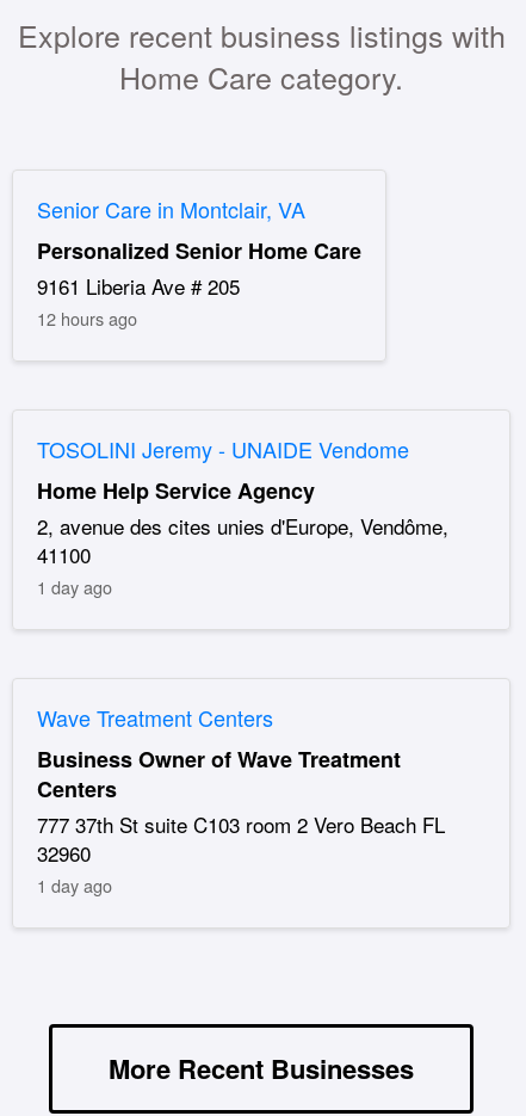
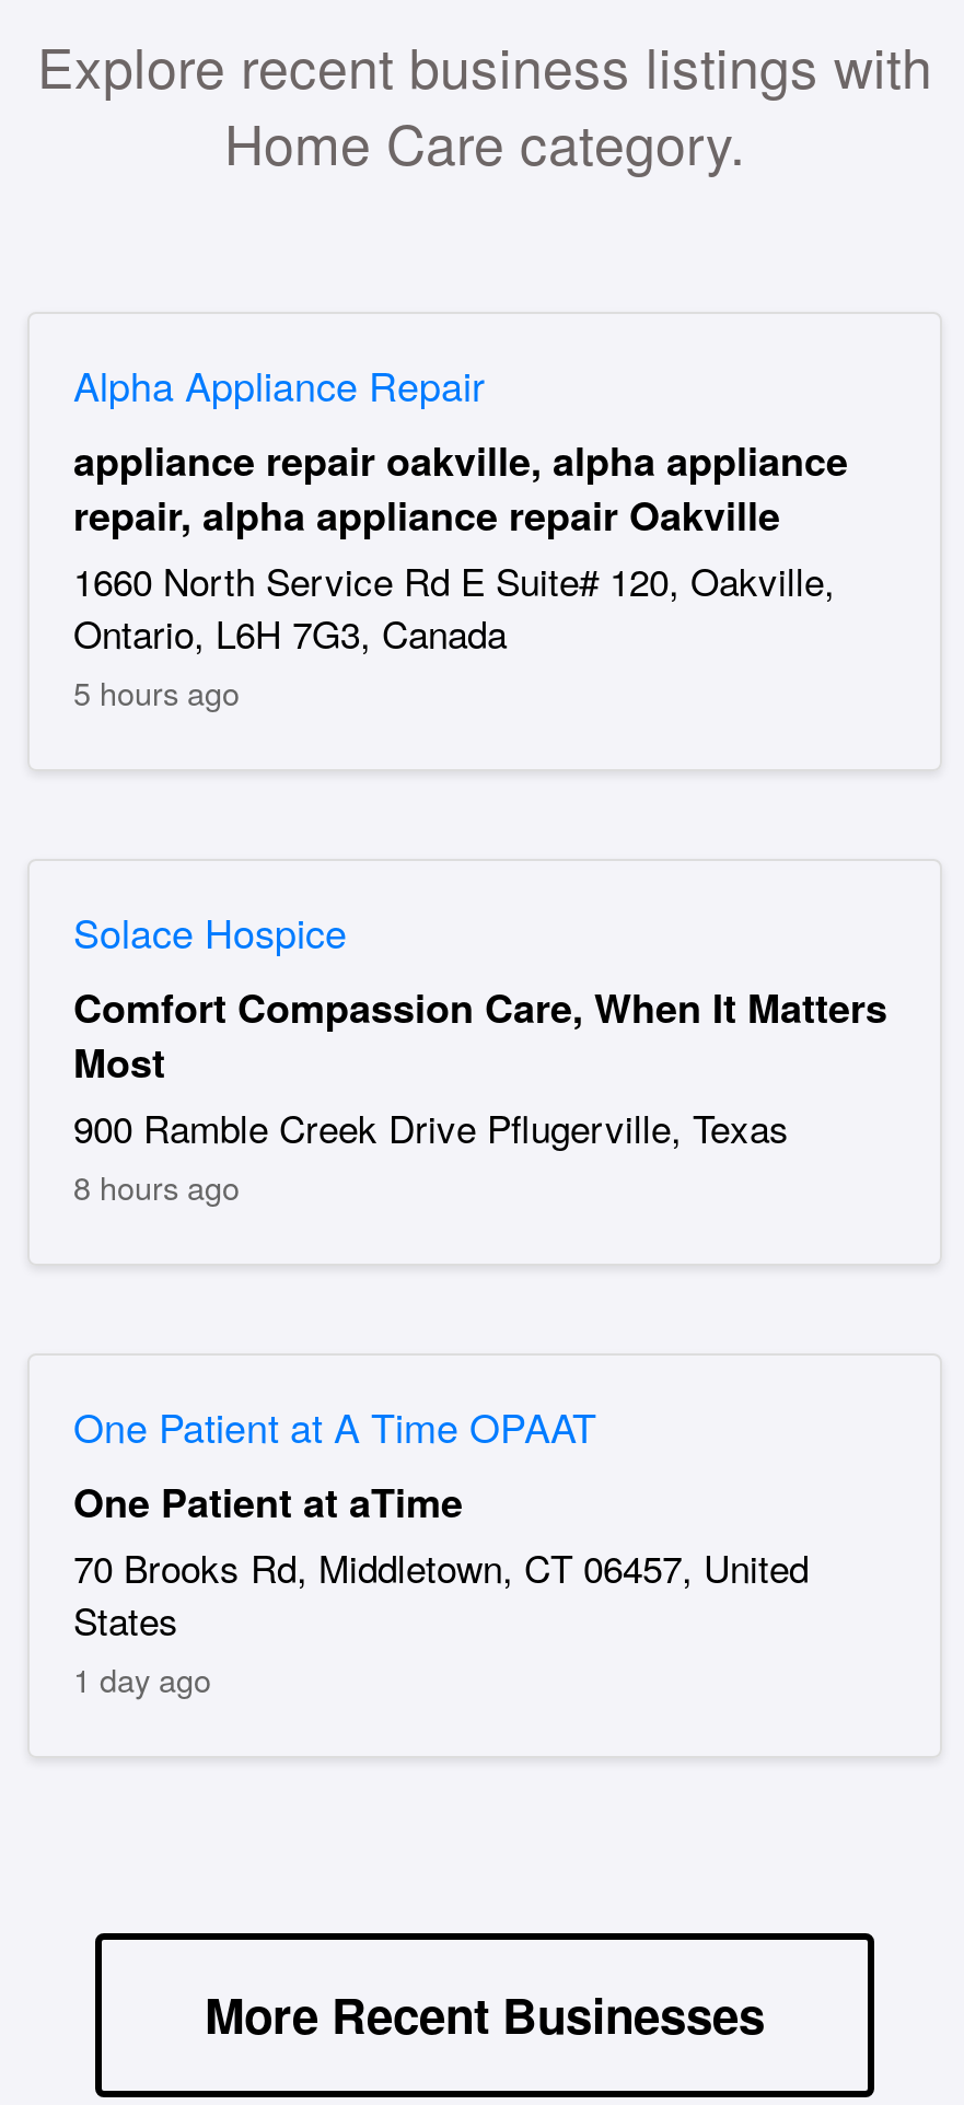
- Senior Care in Montclair, VA
- Personalized Senior Home Care
- 9161 Liberia Ave # 205
- 12 hours ago
+ Alpha Appliance Repair
+ appliance repair oakville, alpha appliance
+ repair, alpha appliance repair Oakville
+ 1660 North Service Rd E Suite# 120, Oakville,
+ Ontario, L6H 7G3, Canada
+ 5 hours ago

- TOSOLINI Jeremy - UNAIDE Vendome
- Home Help Service Agency
- 2, avenue des cites unies d'Europe, Vendôme,
- 41100
- 1 day ago
+ Solace Hospice
+ Comfort Compassion Care, When It Matters
+ Most
+ 900 Ramble Creek Drive Pflugerville, Texas
+ 8 hours ago

- Wave Treatment Centers
- Business Owner of Wave Treatment
- Centers
- 777 37th St suite C103 room 2 Vero Beach FL
- 32960
+ One Patient at A Time OPAAT
+ One Patient at aTime
+ 70 Brooks Rd, Middletown, CT 06457, United
+ States
